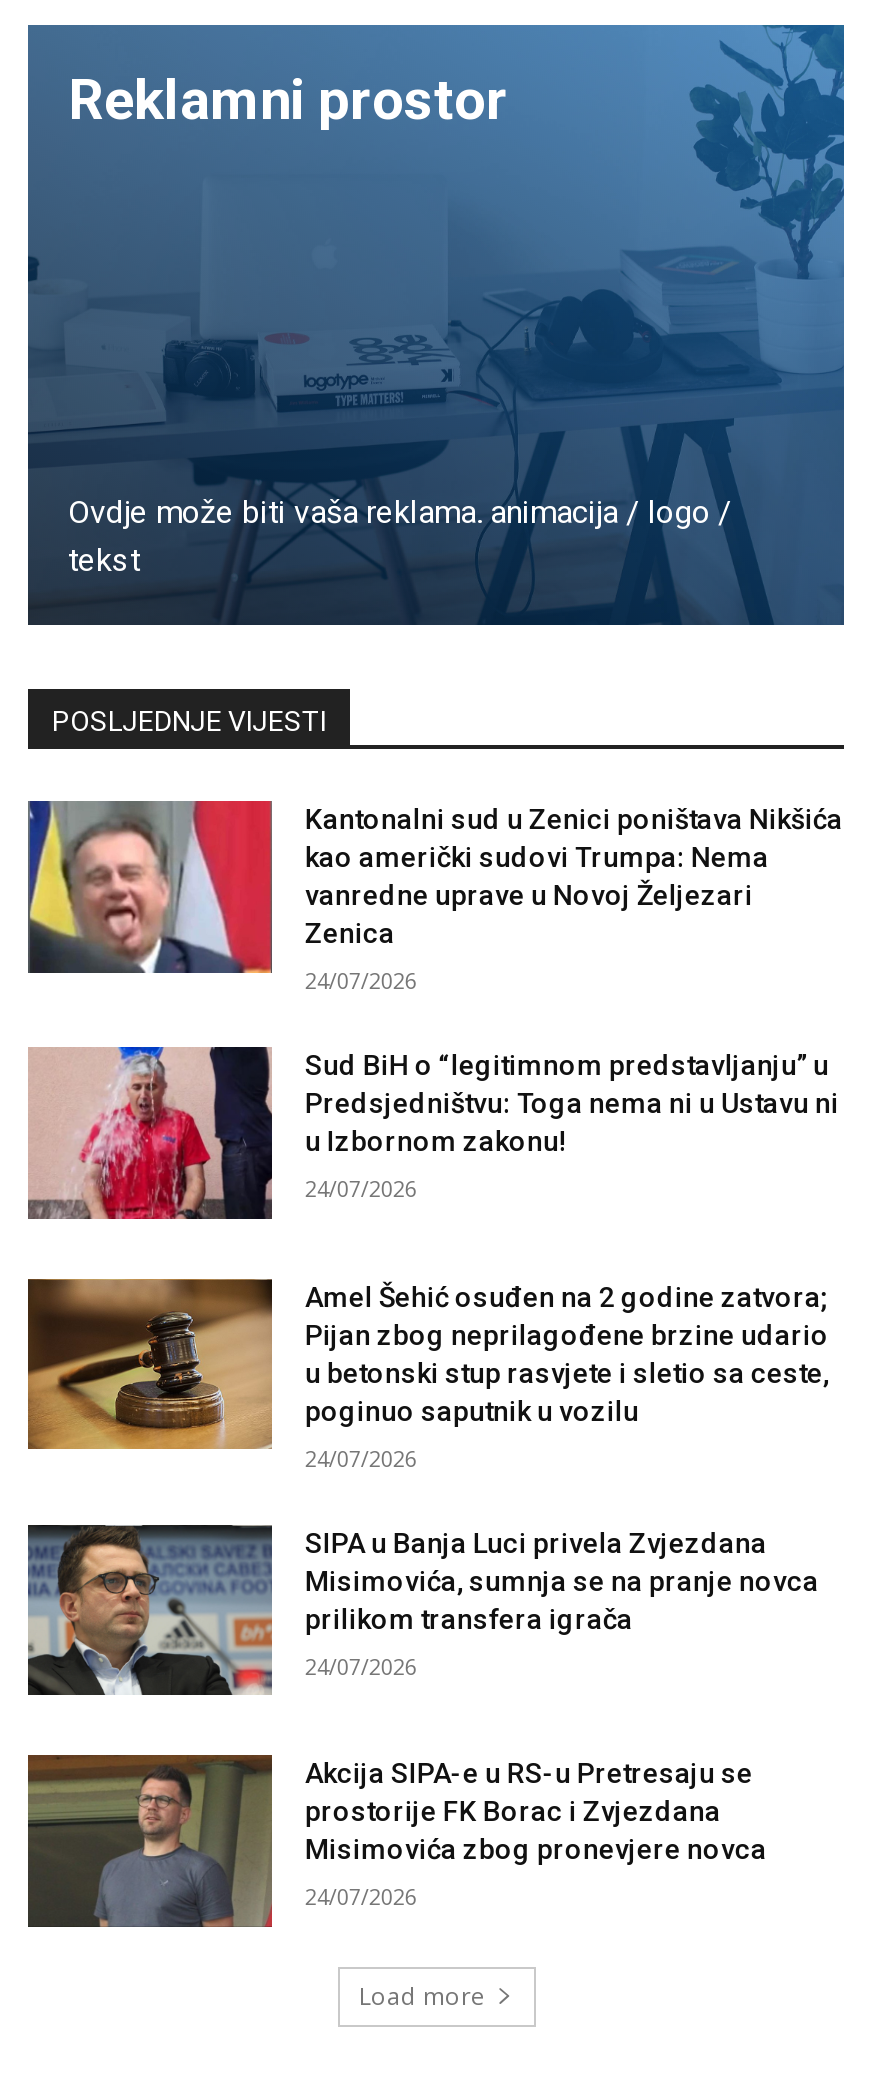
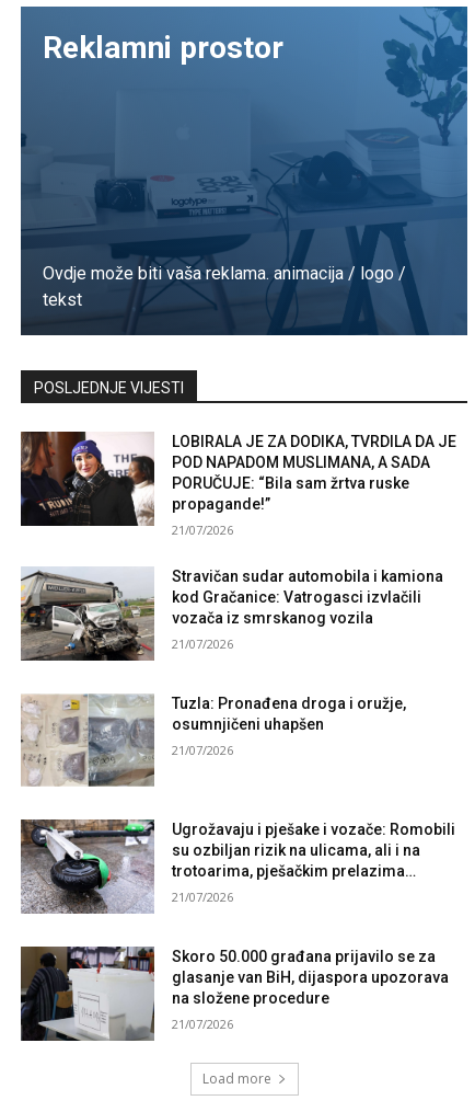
- [image]
- Kantonalni sud u Zenici poništava Nikšića
- kao američki sudovi Trumpa: Nema
- vanredne uprave u Novoj Željezari
- Zenica
+ [image]
+ LOBIRALA JE ZA DODIKA, TVRDILA DA JE
+ POD NAPADOM MUSLIMANA, A SADA
+ PORUČUJE: “Bila sam žrtva ruske
+ propagande!”

- 24/07/2026
+ 21/07/2026

- [image]
- Sud BiH o “legitimnom predstavljanju” u
- Predsjedništvu: Toga nema ni u Ustavu ni
- u Izbornom zakonu!
+ [image]
+ Stravičan sudar automobila i kamiona
+ kod Gračanice: Vatrogasci izvlačili
+ vozača iz smrskanog vozila

- 24/07/2026
+ 21/07/2026

- [image]
- Amel Šehić osuđen na 2 godine zatvora;
- Pijan zbog neprilagođene brzine udario
- u betonski stup rasvjete i sletio sa ceste,
- poginuo saputnik u vozilu
+ [image]
+ Tuzla: Pronađena droga i oružje,
+ osumnjičeni uhapšen

- 24/07/2026
+ 21/07/2026

- [image]
- SIPA u Banja Luci privela Zvjezdana
- Misimovića, sumnja se na pranje novca
- prilikom transfera igrača
+ [image]
+ Ugrožavaju i pješake i vozače: Romobili
+ su ozbiljan rizik na ulicama, ali i na
+ trotoarima, pješačkim prelazima…

- 24/07/2026
+ 21/07/2026

- [image]
- Akcija SIPA-e u RS-u Pretresaju se
- prostorije FK Borac i Zvjezdana
- Misimovića zbog pronevjere novca
+ [image]
+ Skoro 50.000 građana prijavilo se za
+ glasanje van BiH, dijaspora upozorava
+ na složene procedure

- 24/07/2026
+ 21/07/2026
